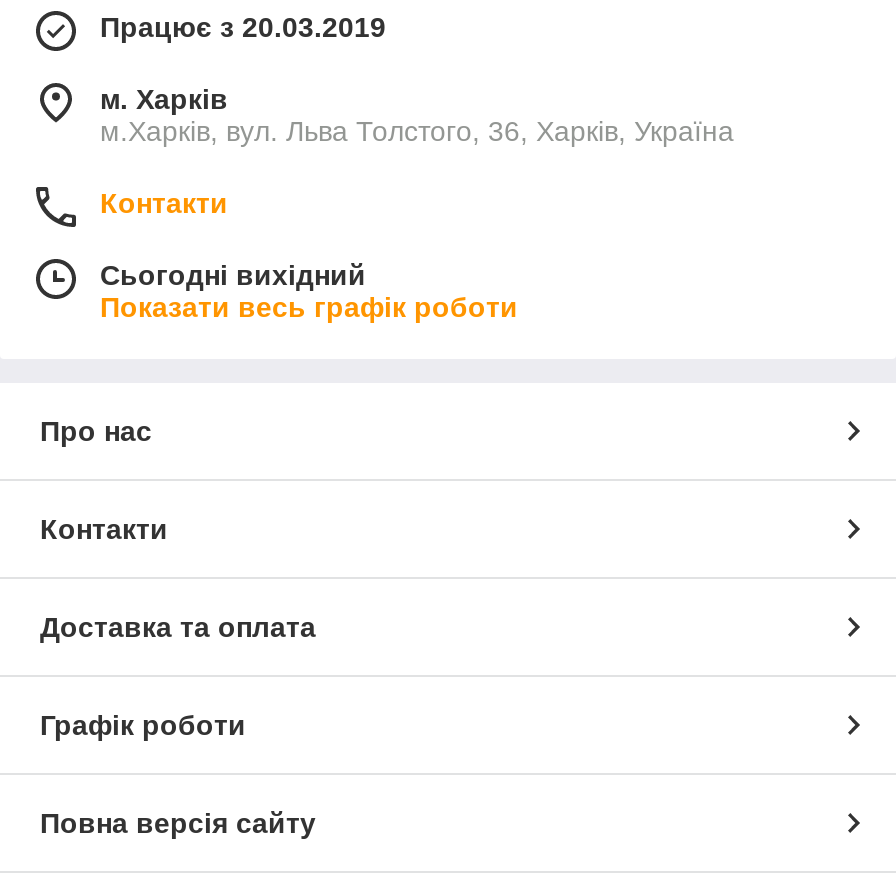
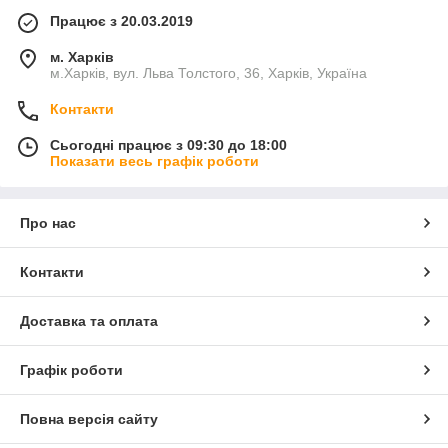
- Сьогодні вихідний
+ Сьогодні працює з 09:30 до 18:00
